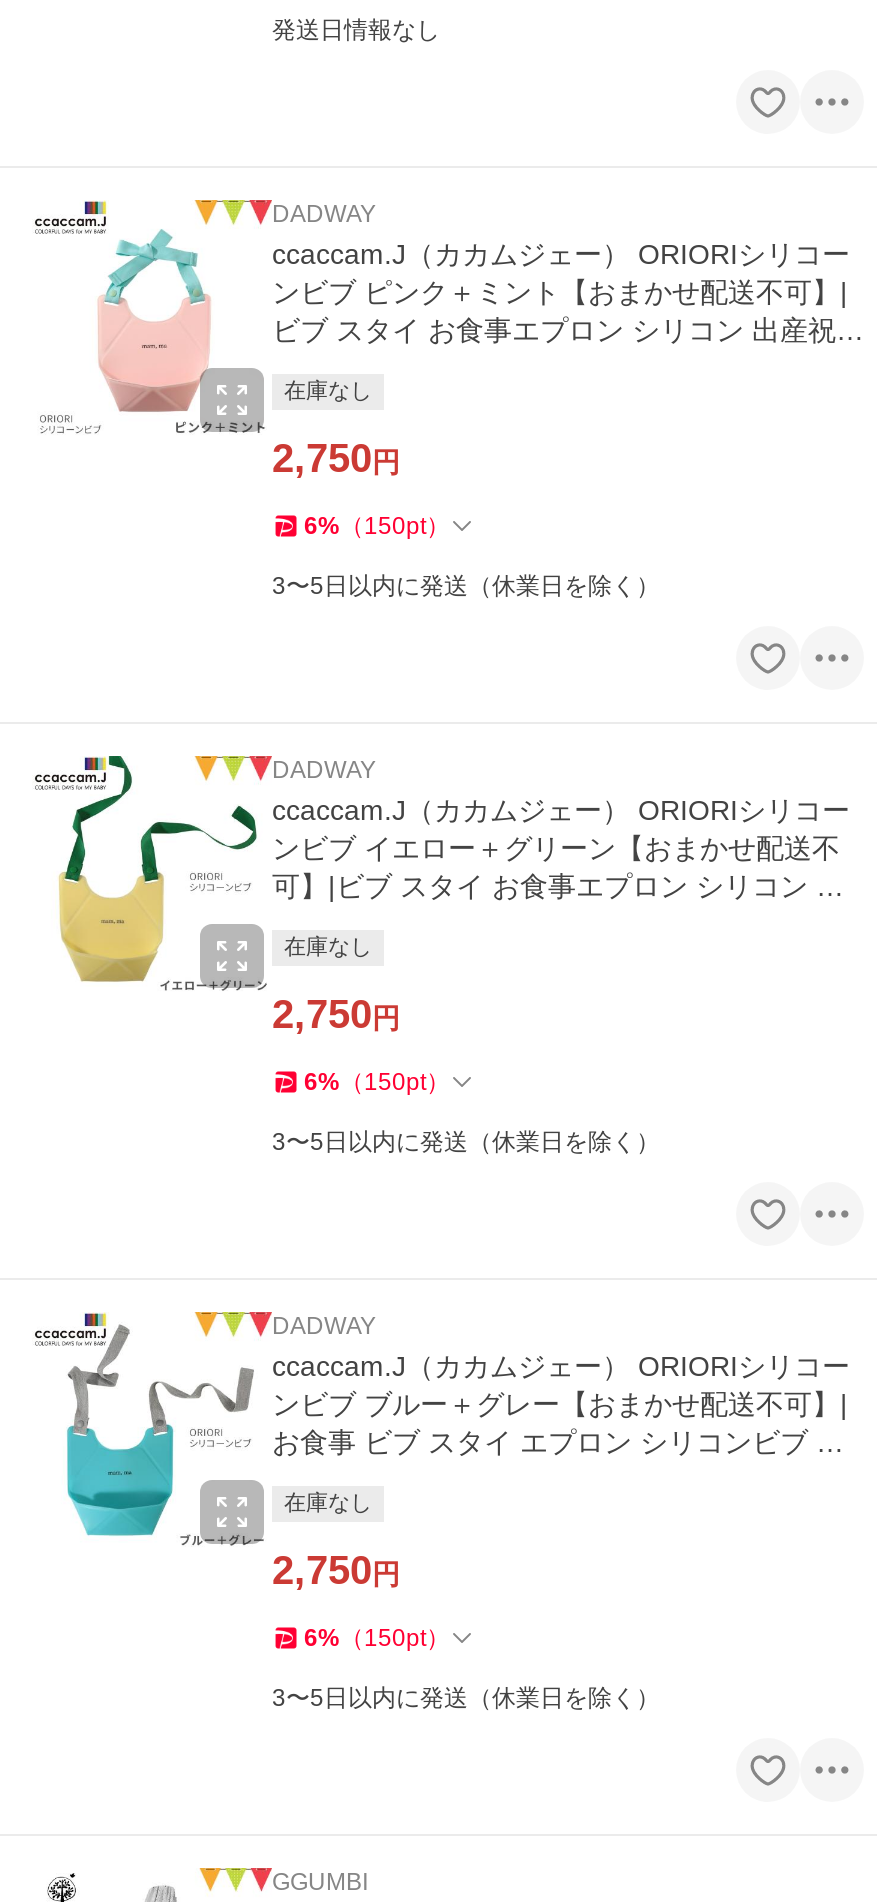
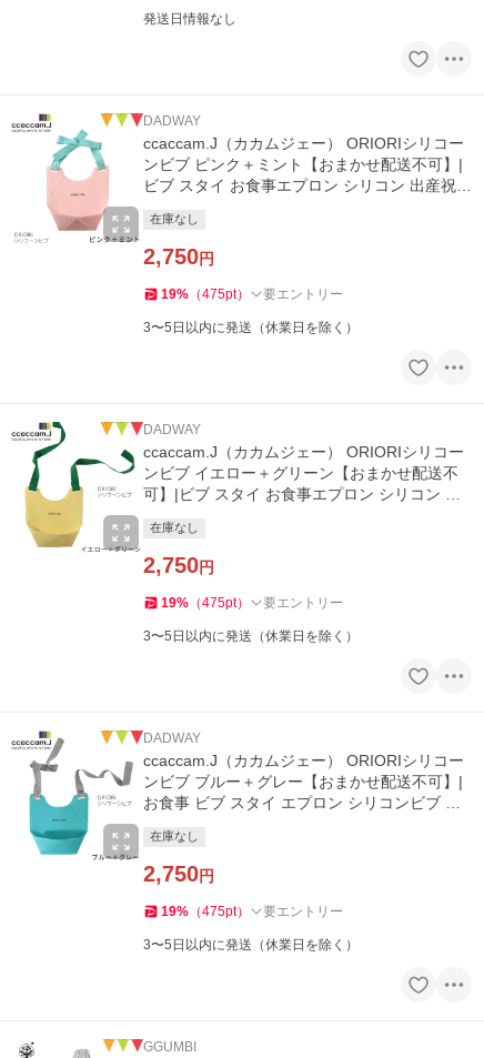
- 6%（150pt）
+ 19%（475pt）
+ 要エントリー

- 6%（150pt）
+ 19%（475pt）
+ 要エントリー

- 6%（150pt）
+ 19%（475pt）
+ 要エントリー
